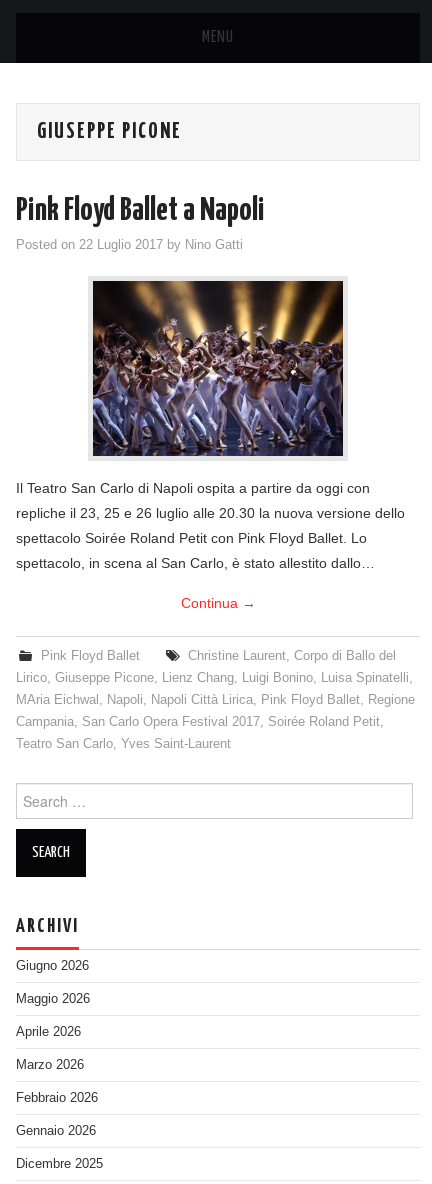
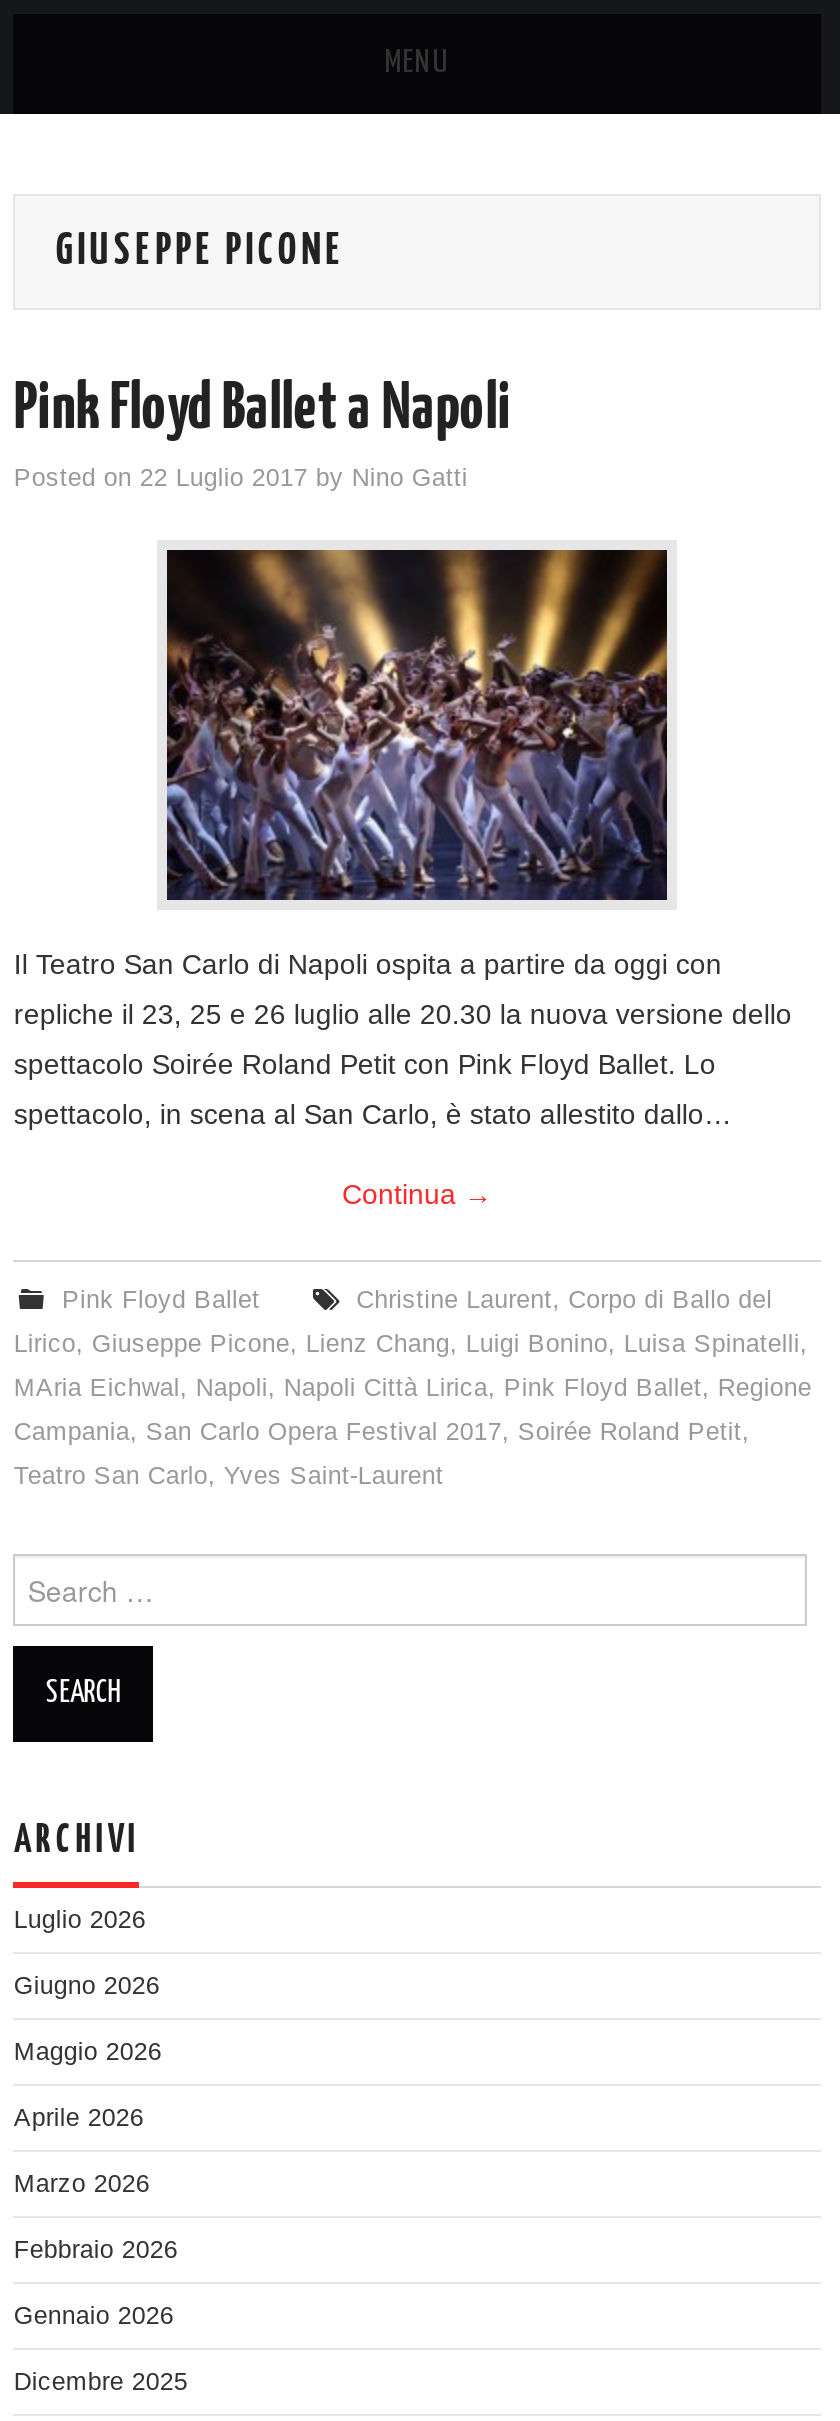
+ Luglio 2026
